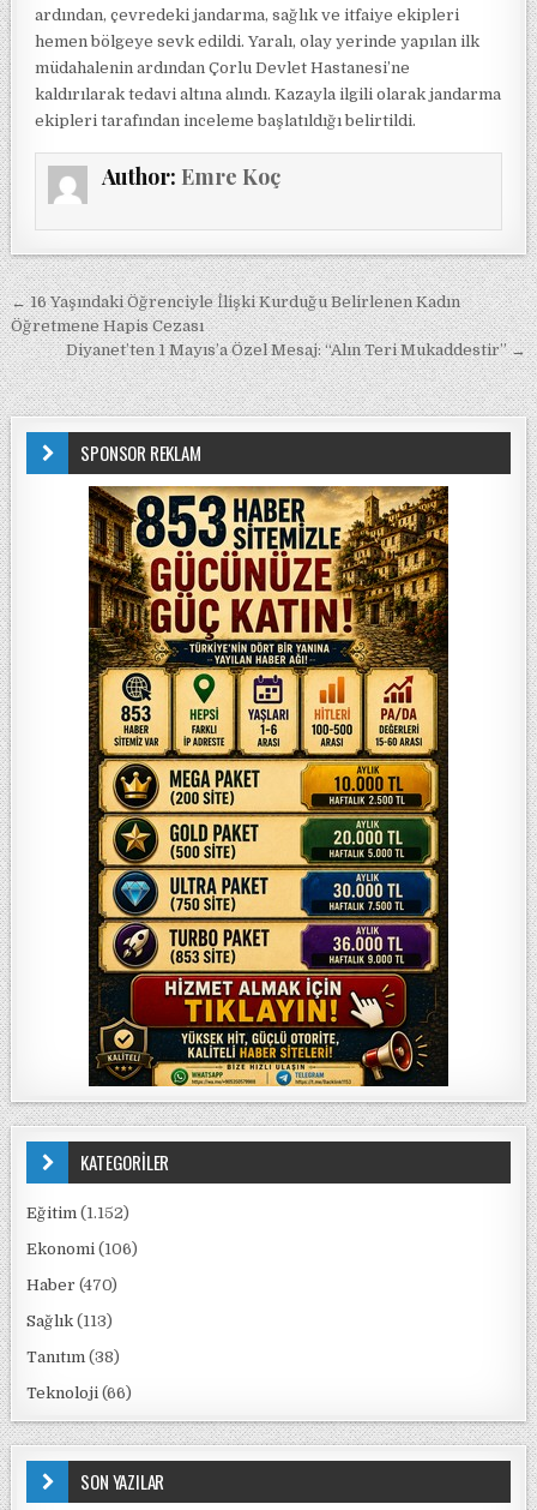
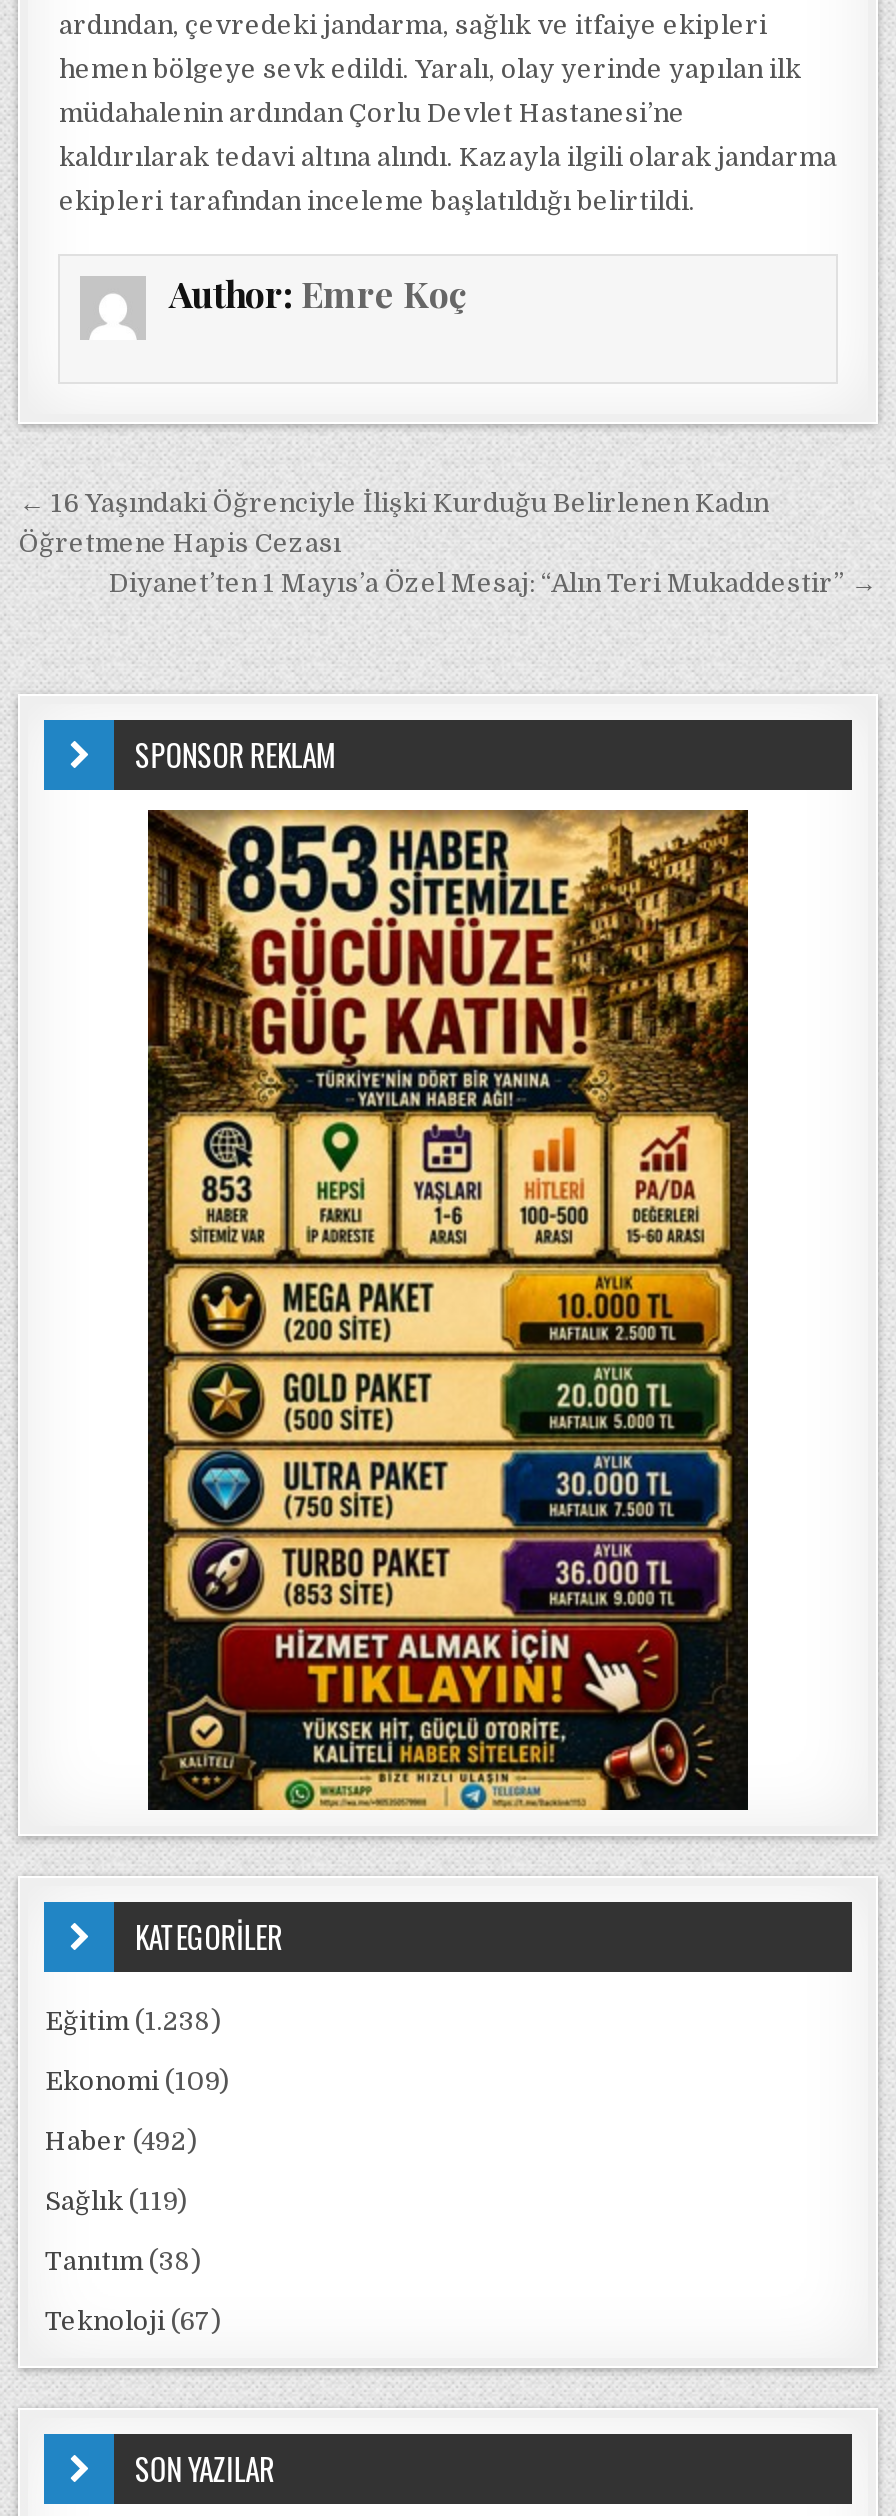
- Eğitim (1.152)
+ Eğitim (1.238)

- Ekonomi (106)
+ Ekonomi (109)

- Haber (470)
+ Haber (492)

- Sağlık (113)
+ Sağlık (119)

- Teknoloji (66)
+ Teknoloji (67)
